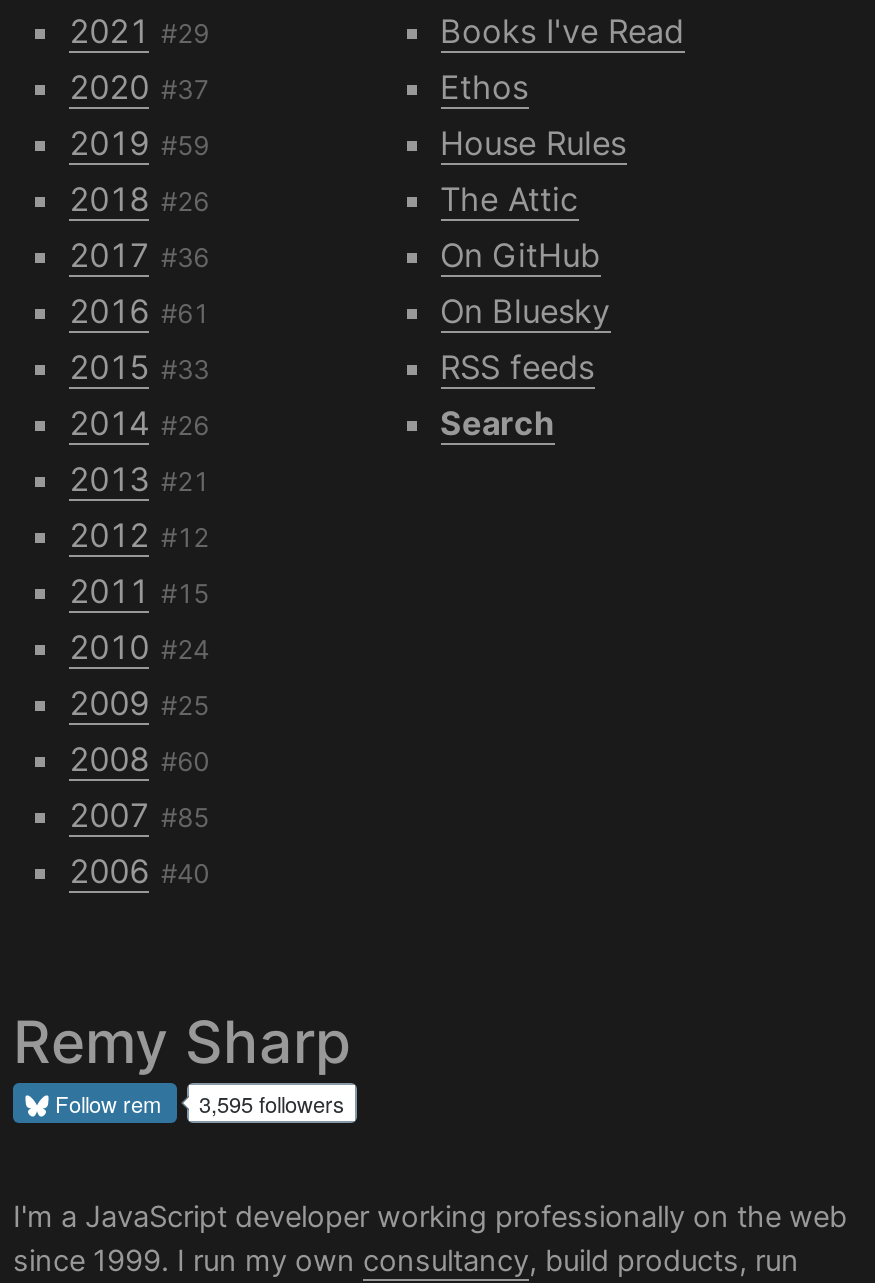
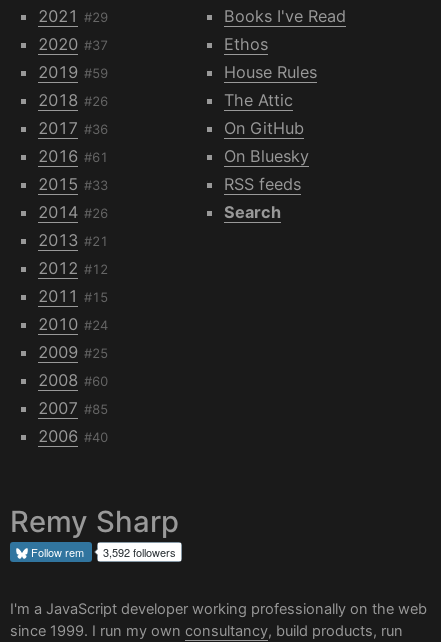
- Follow rem 3,595 followers
+ Follow rem 3,592 followers
